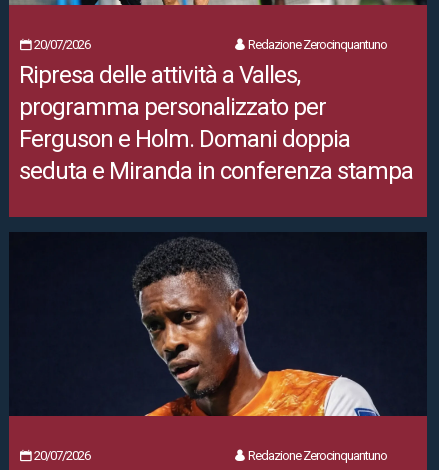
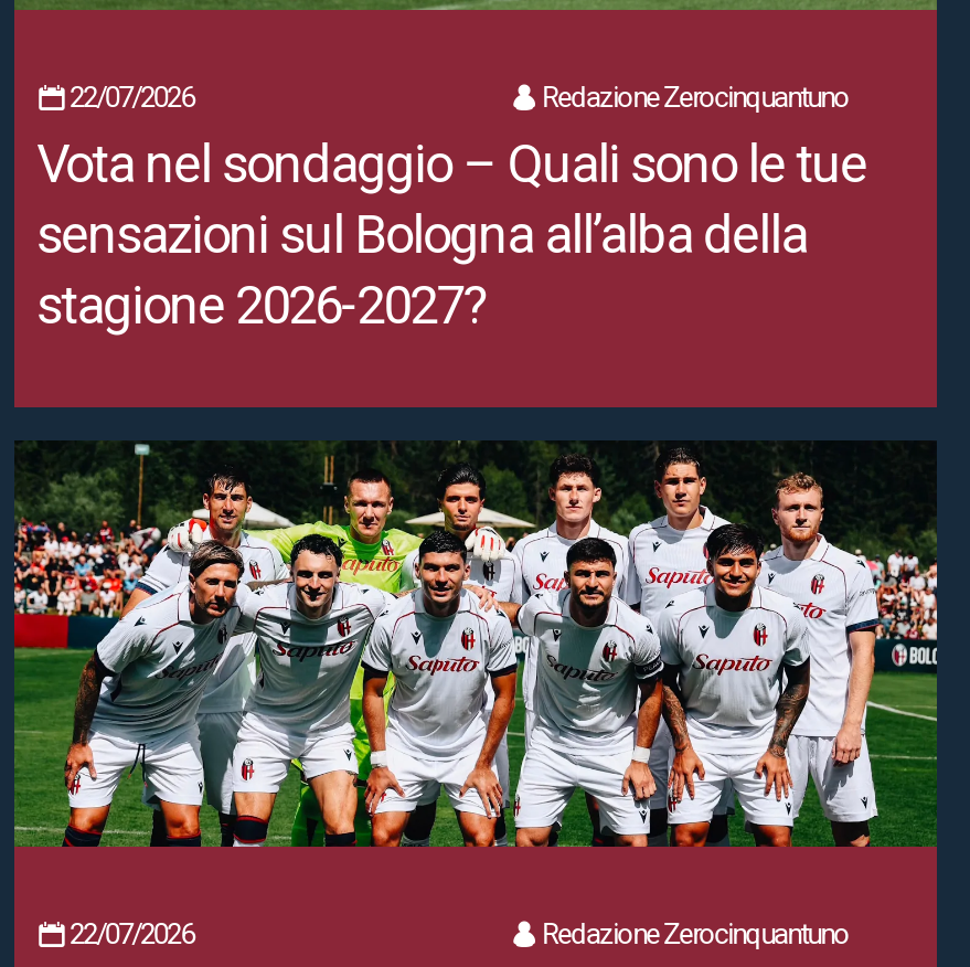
- 20/07/2026
+ 22/07/2026

- Ripresa delle attività a Valles,
- programma personalizzato per
- Ferguson e Holm. Domani doppia
- seduta e Miranda in conferenza stampa
+ Vota nel sondaggio – Quali sono le tue
+ sensazioni sul Bologna all’alba della
+ stagione 2026-2027?

- [image]
- 20/07/2026
+ [image]
+ 22/07/2026
